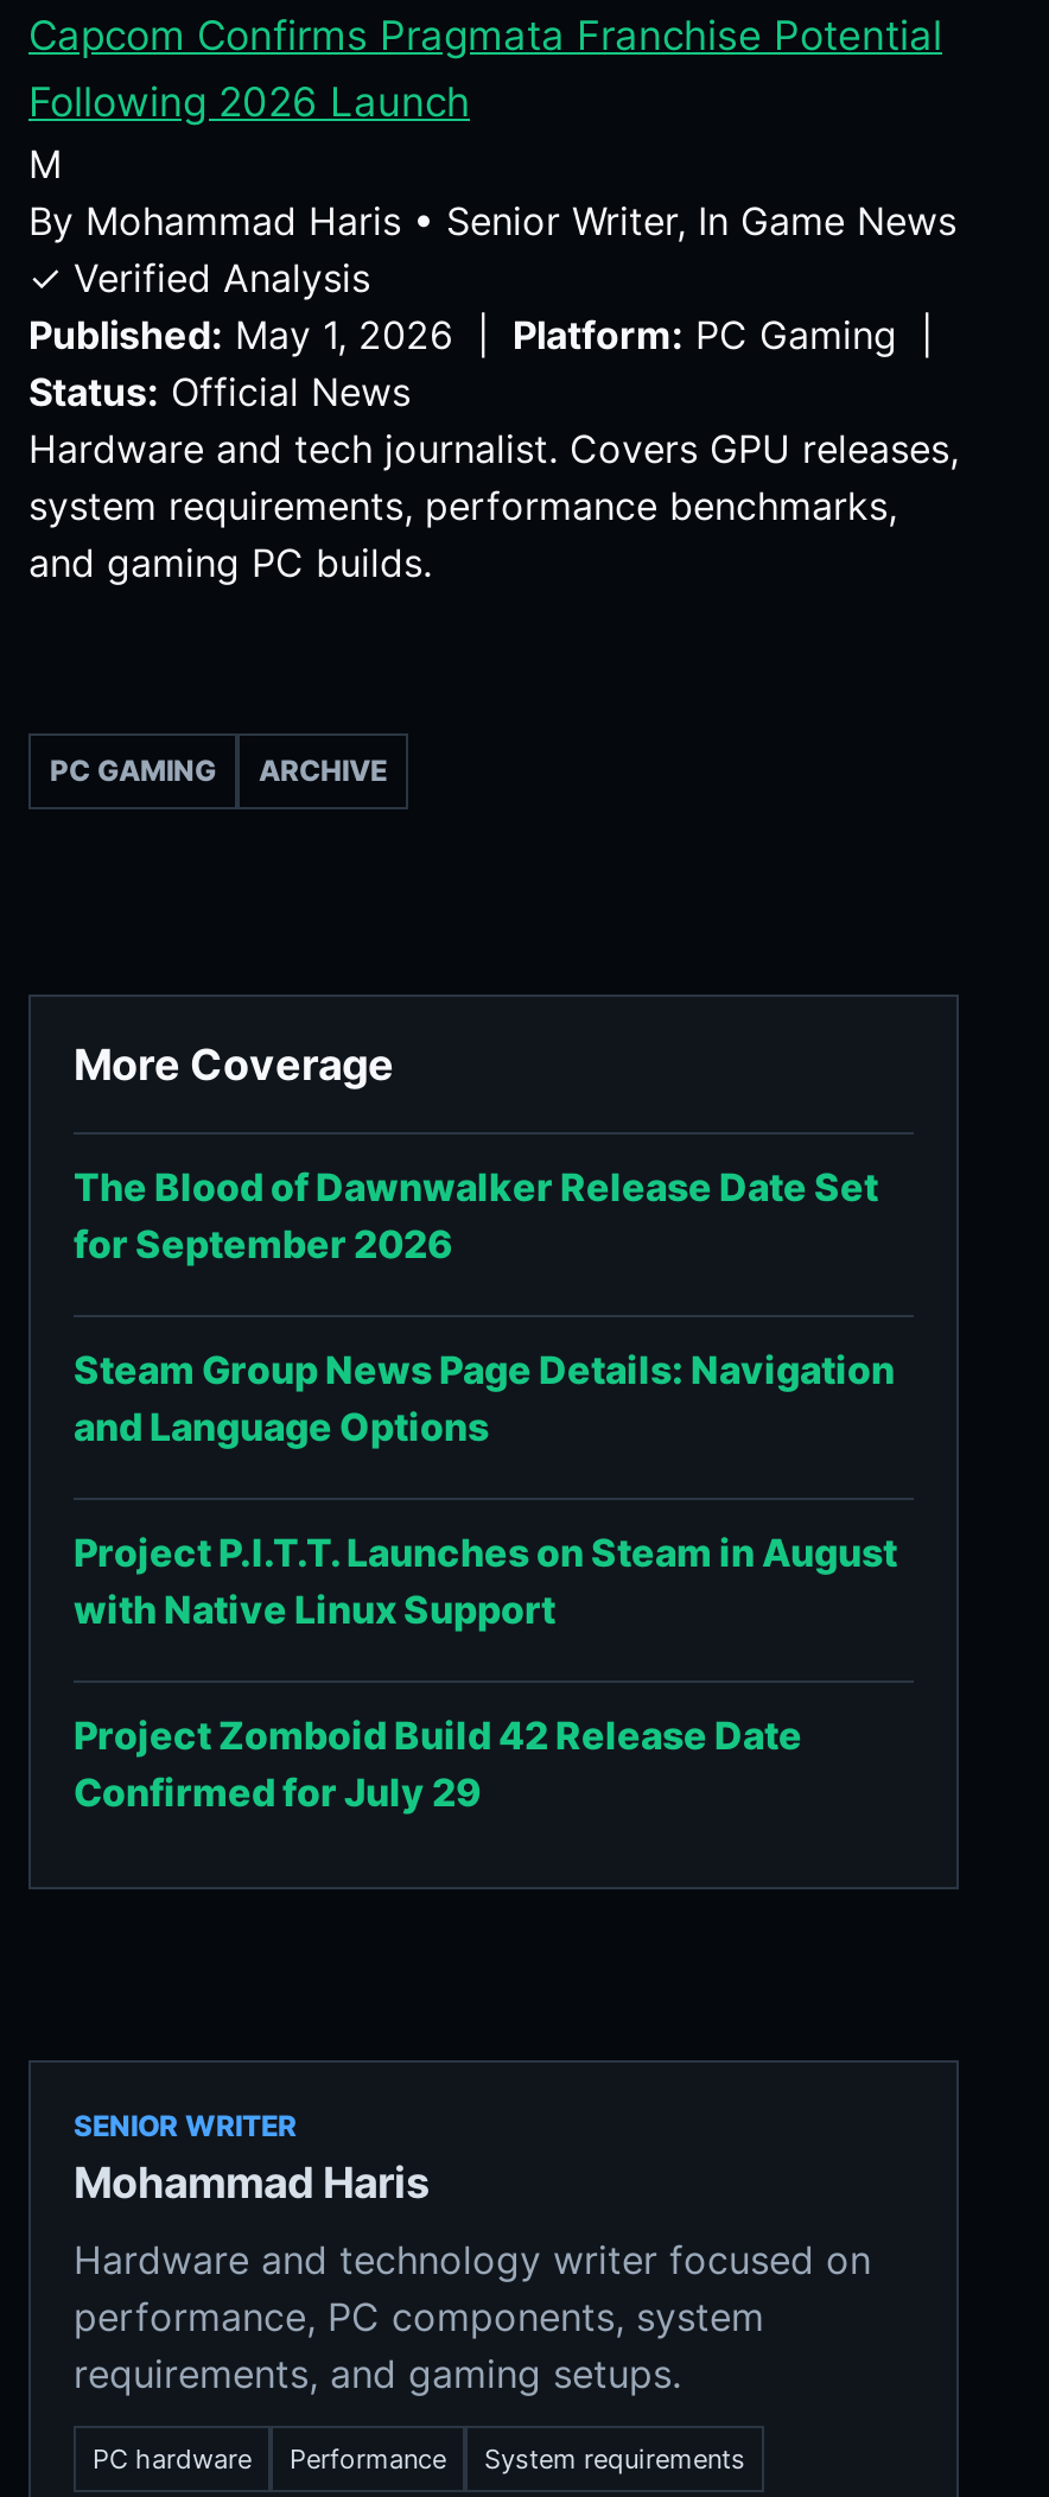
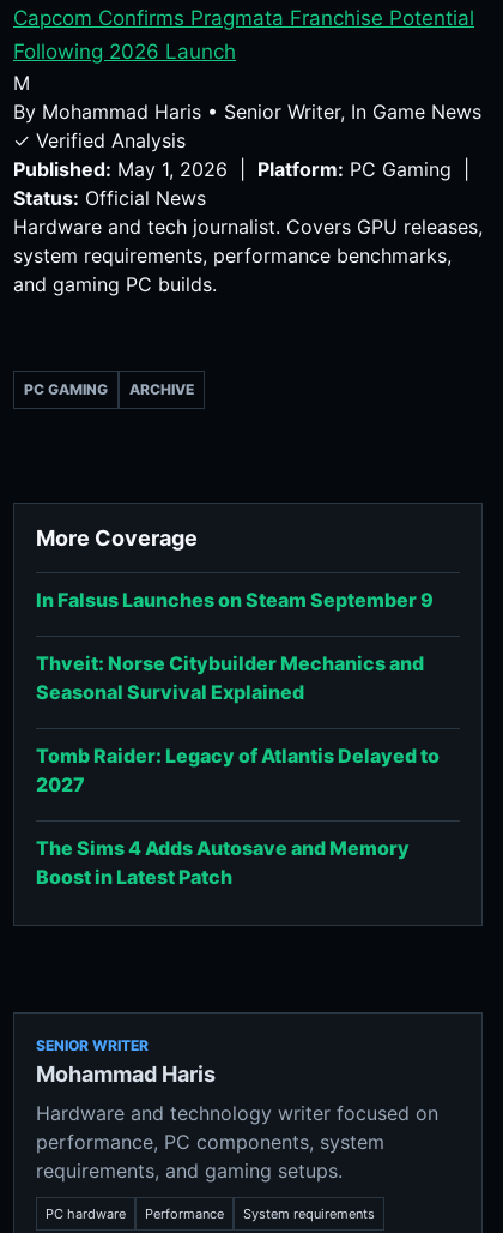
- The Blood of Dawnwalker Release Date Set
- for September 2026
+ In Falsus Launches on Steam September 9

- Steam Group News Page Details: Navigation
- and Language Options
+ Thveit: Norse Citybuilder Mechanics and
+ Seasonal Survival Explained

- Project P.I.T.T. Launches on Steam in August
- with Native Linux Support
+ Tomb Raider: Legacy of Atlantis Delayed to
+ 2027

- Project Zomboid Build 42 Release Date
- Confirmed for July 29
+ The Sims 4 Adds Autosave and Memory
+ Boost in Latest Patch
